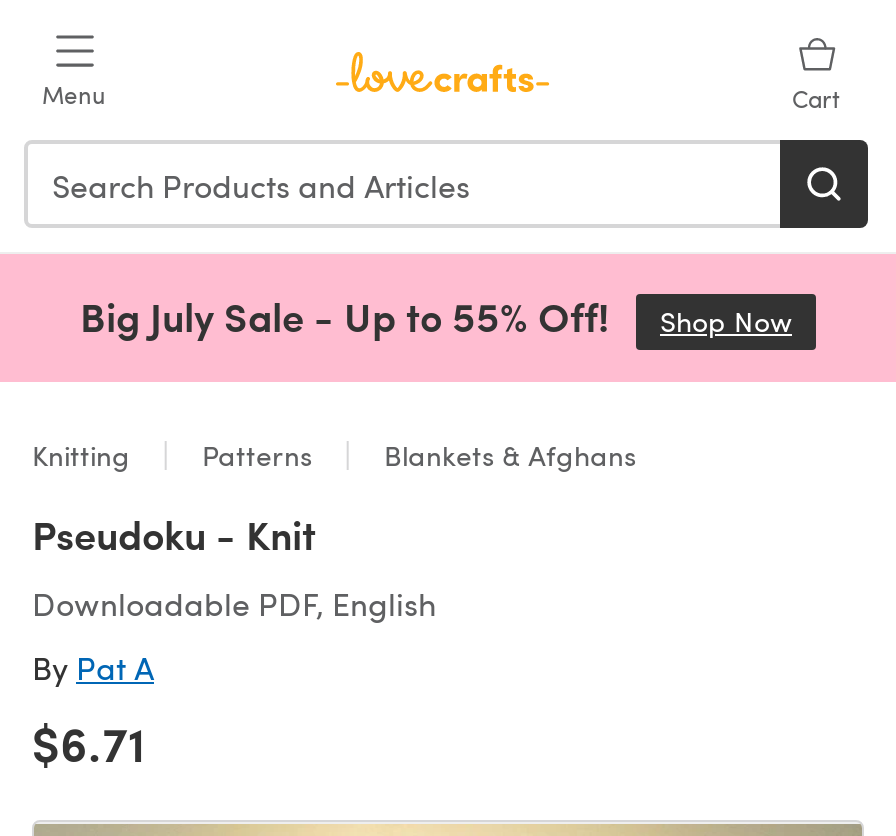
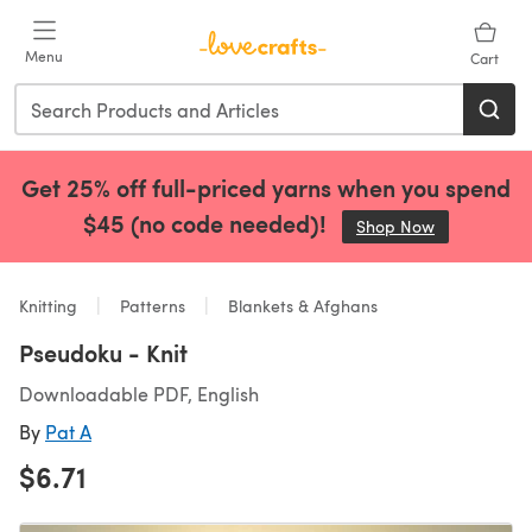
- Big July Sale - Up to 55% Off!
+ Get 25% off full-priced yarns when you spend
+ $45 (no code needed)!
